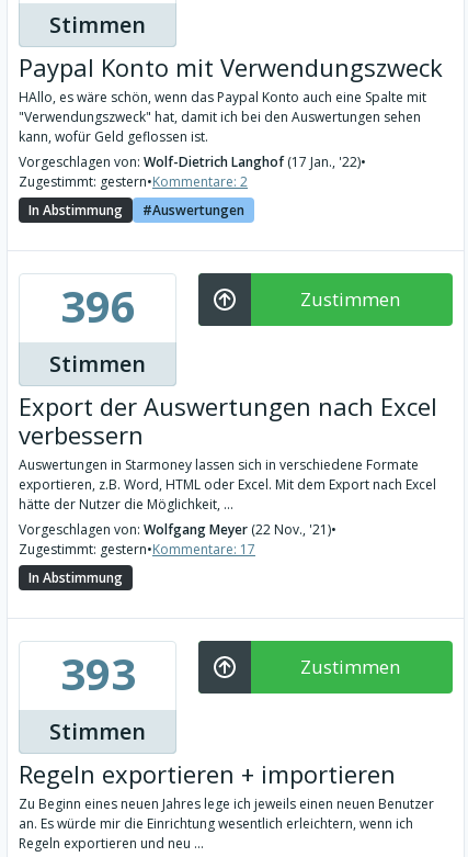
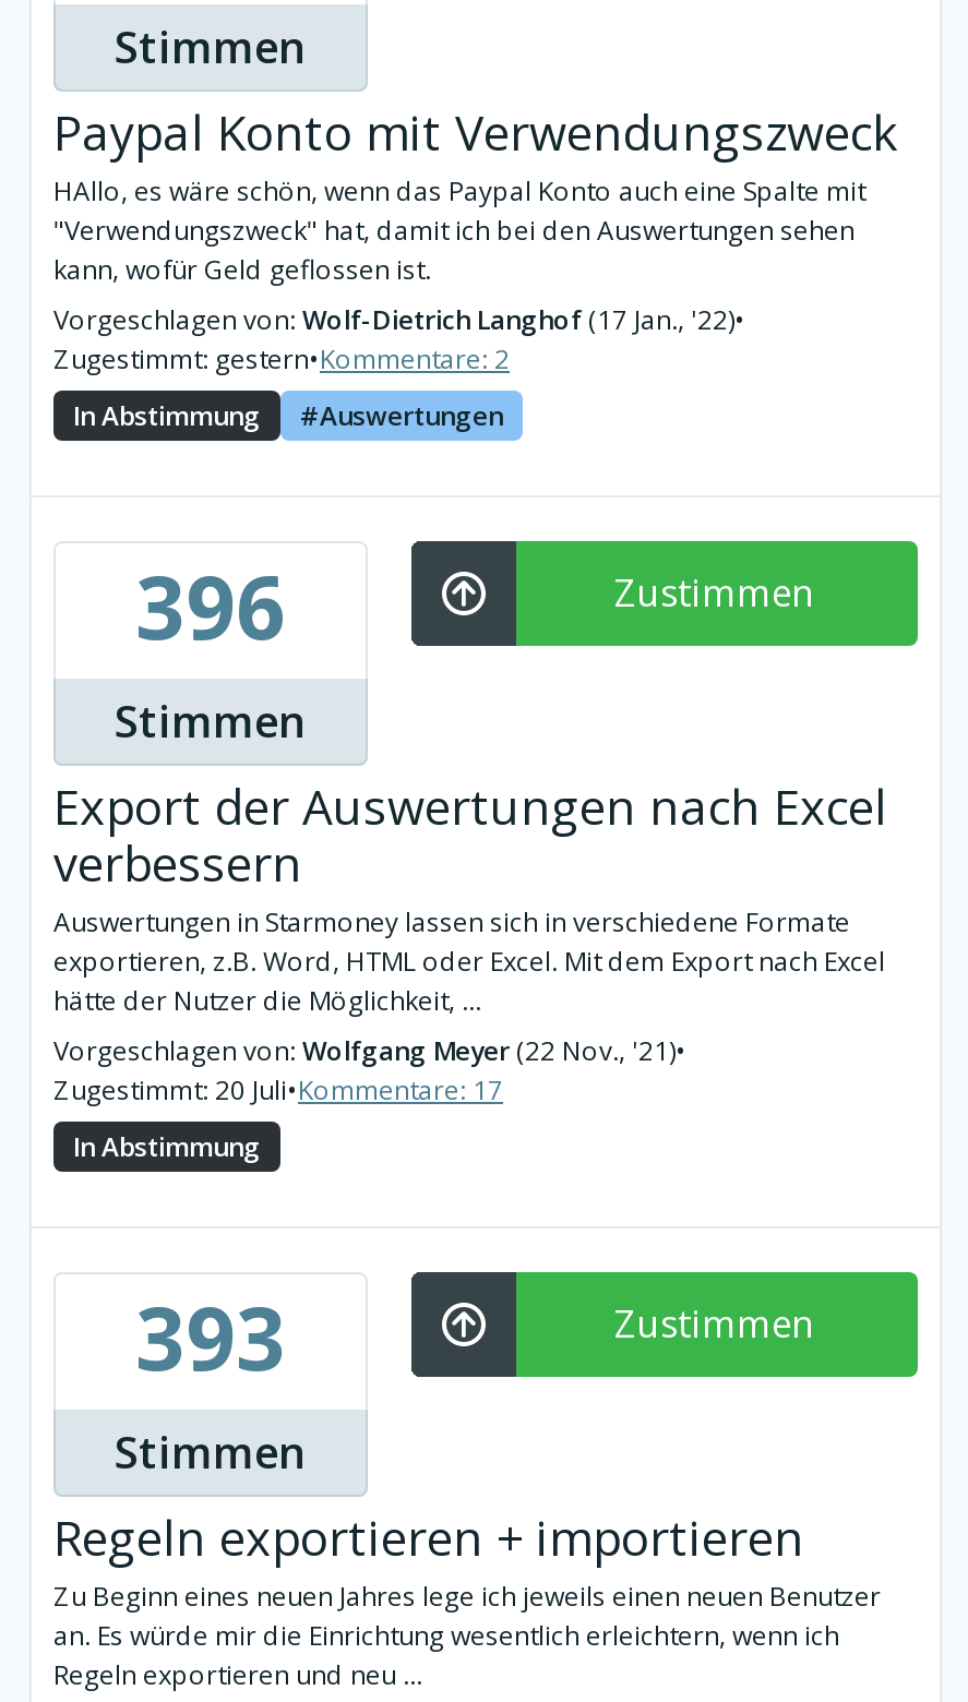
- Zugestimmt: gestern•Kommentare: 17
+ Zugestimmt: 20 Juli•Kommentare: 17
